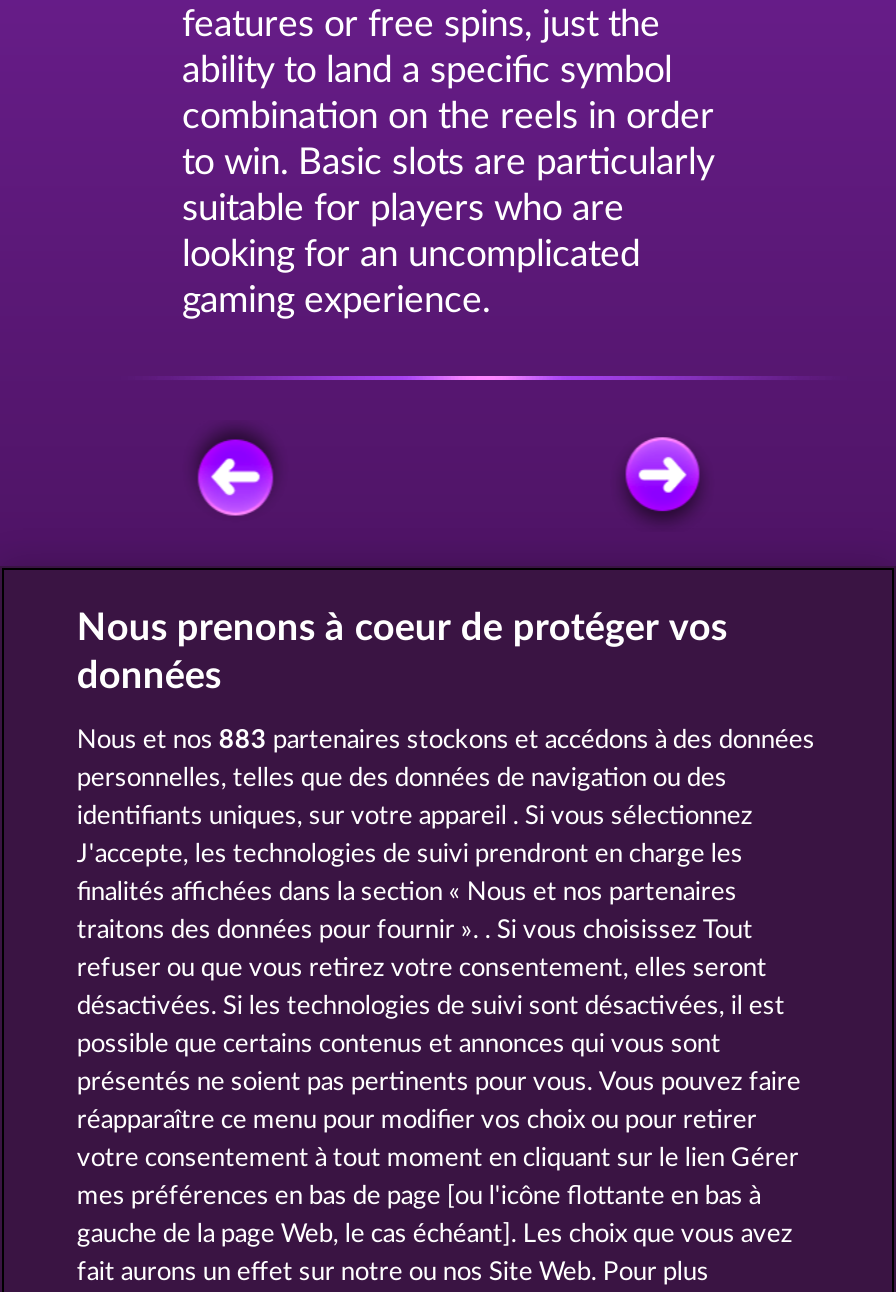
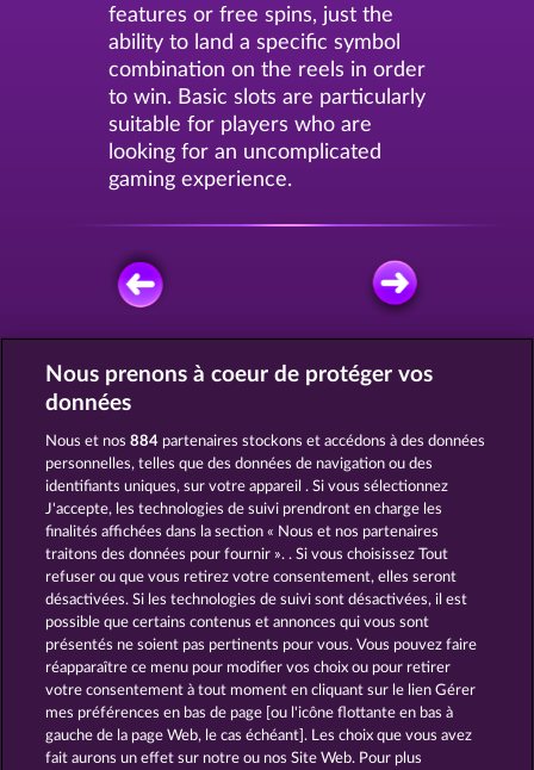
- Nous et nos 883 partenaires stockons et accédons à des données
+ Nous et nos 884 partenaires stockons et accédons à des données
